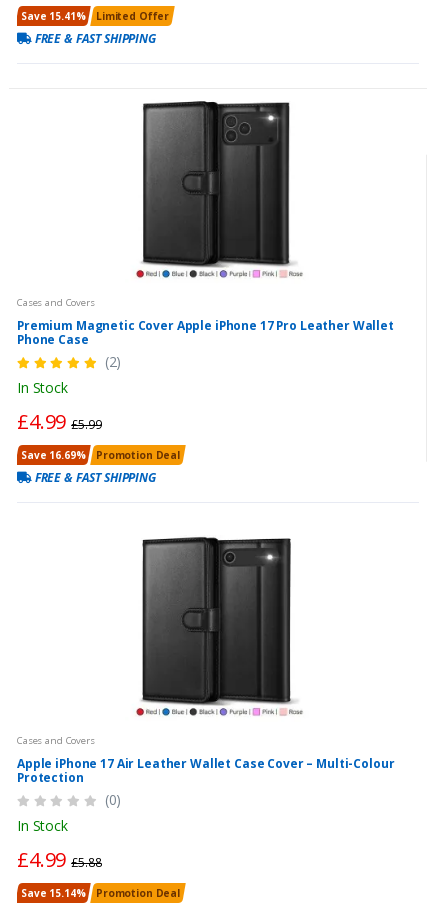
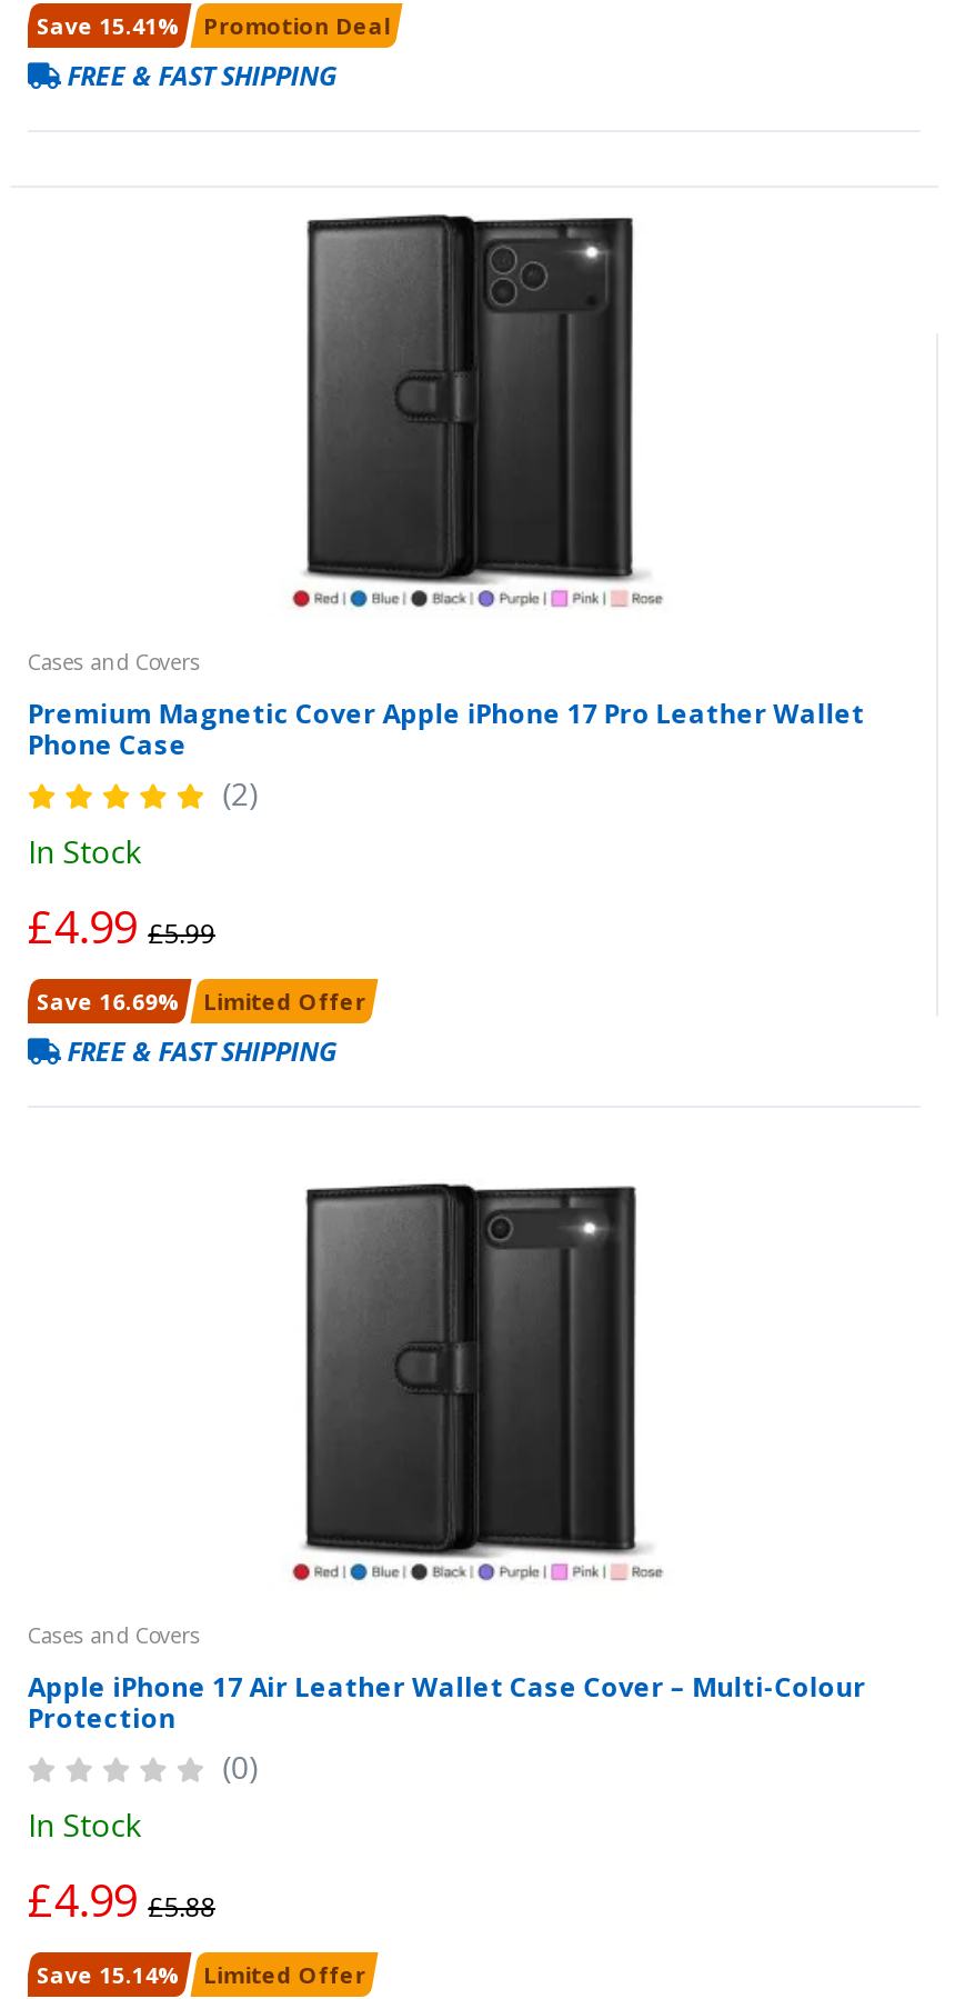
- Limited Offer
+ Promotion Deal

- Promotion Deal
+ Limited Offer

- Promotion Deal
+ Limited Offer
